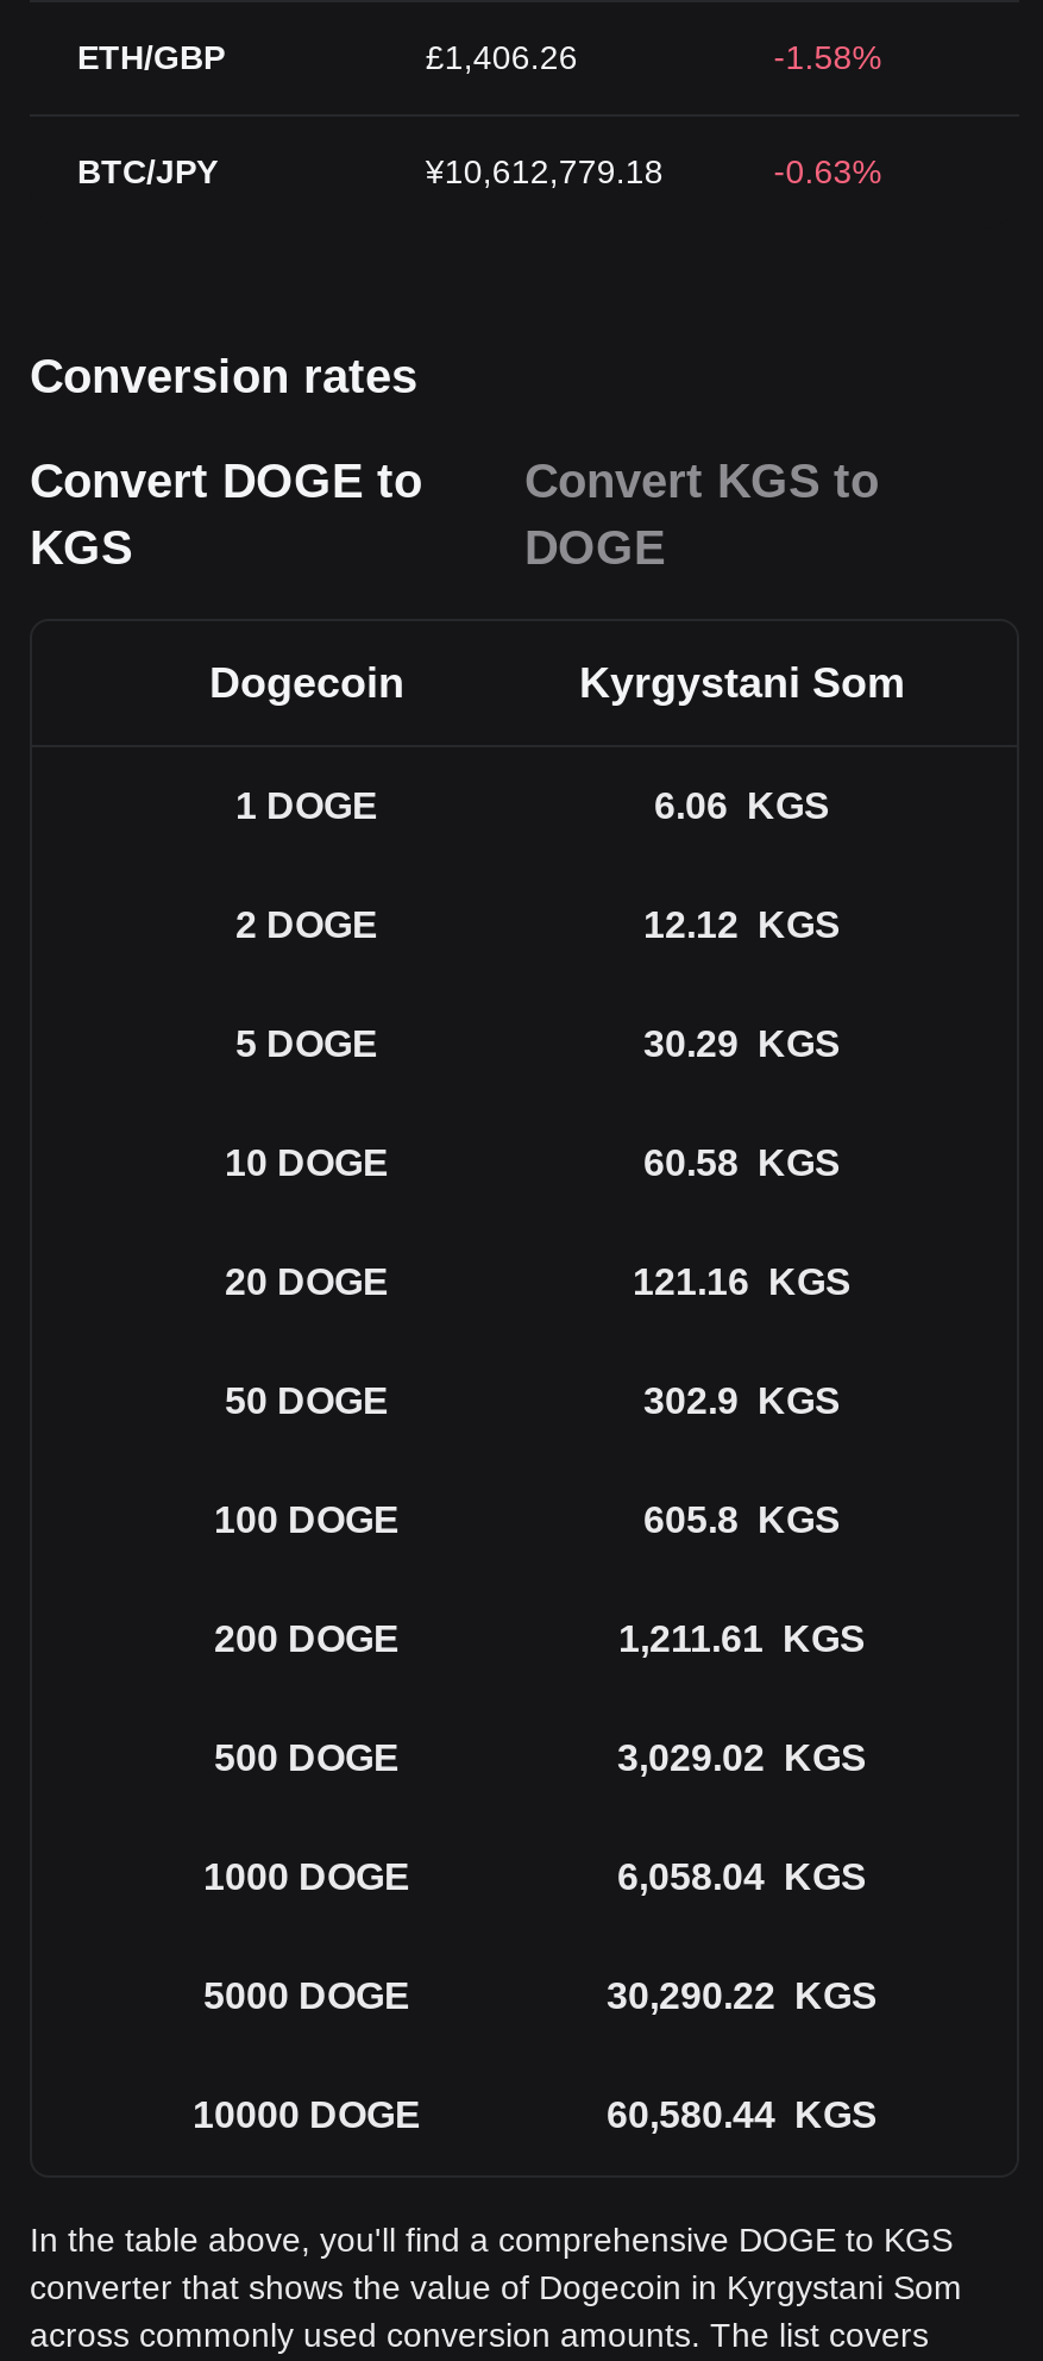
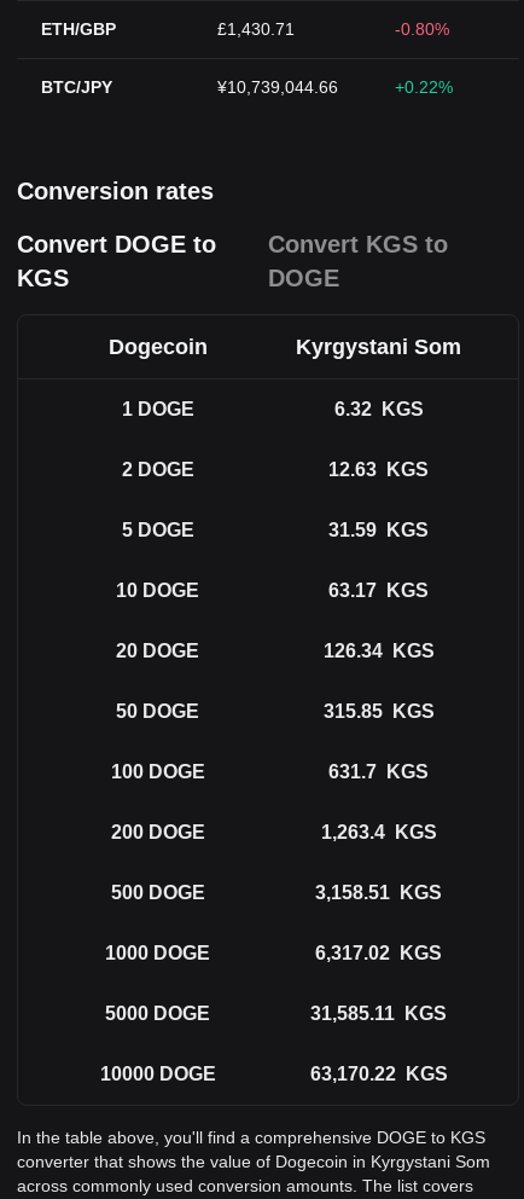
- £1,406.26
+ £1,430.71

- -1.58%
+ -0.80%

- ¥10,612,779.18
+ ¥10,739,044.66

- -0.63%
+ +0.22%

- 6.06 KGS
+ 6.32 KGS

- 12.12 KGS
+ 12.63 KGS

- 30.29 KGS
+ 31.59 KGS

- 60.58 KGS
+ 63.17 KGS

- 121.16 KGS
+ 126.34 KGS

- 302.9 KGS
+ 315.85 KGS

- 605.8 KGS
+ 631.7 KGS

- 1,211.61 KGS
+ 1,263.4 KGS

- 3,029.02 KGS
+ 3,158.51 KGS

- 6,058.04 KGS
+ 6,317.02 KGS

- 30,290.22 KGS
+ 31,585.11 KGS

- 60,580.44 KGS
+ 63,170.22 KGS
